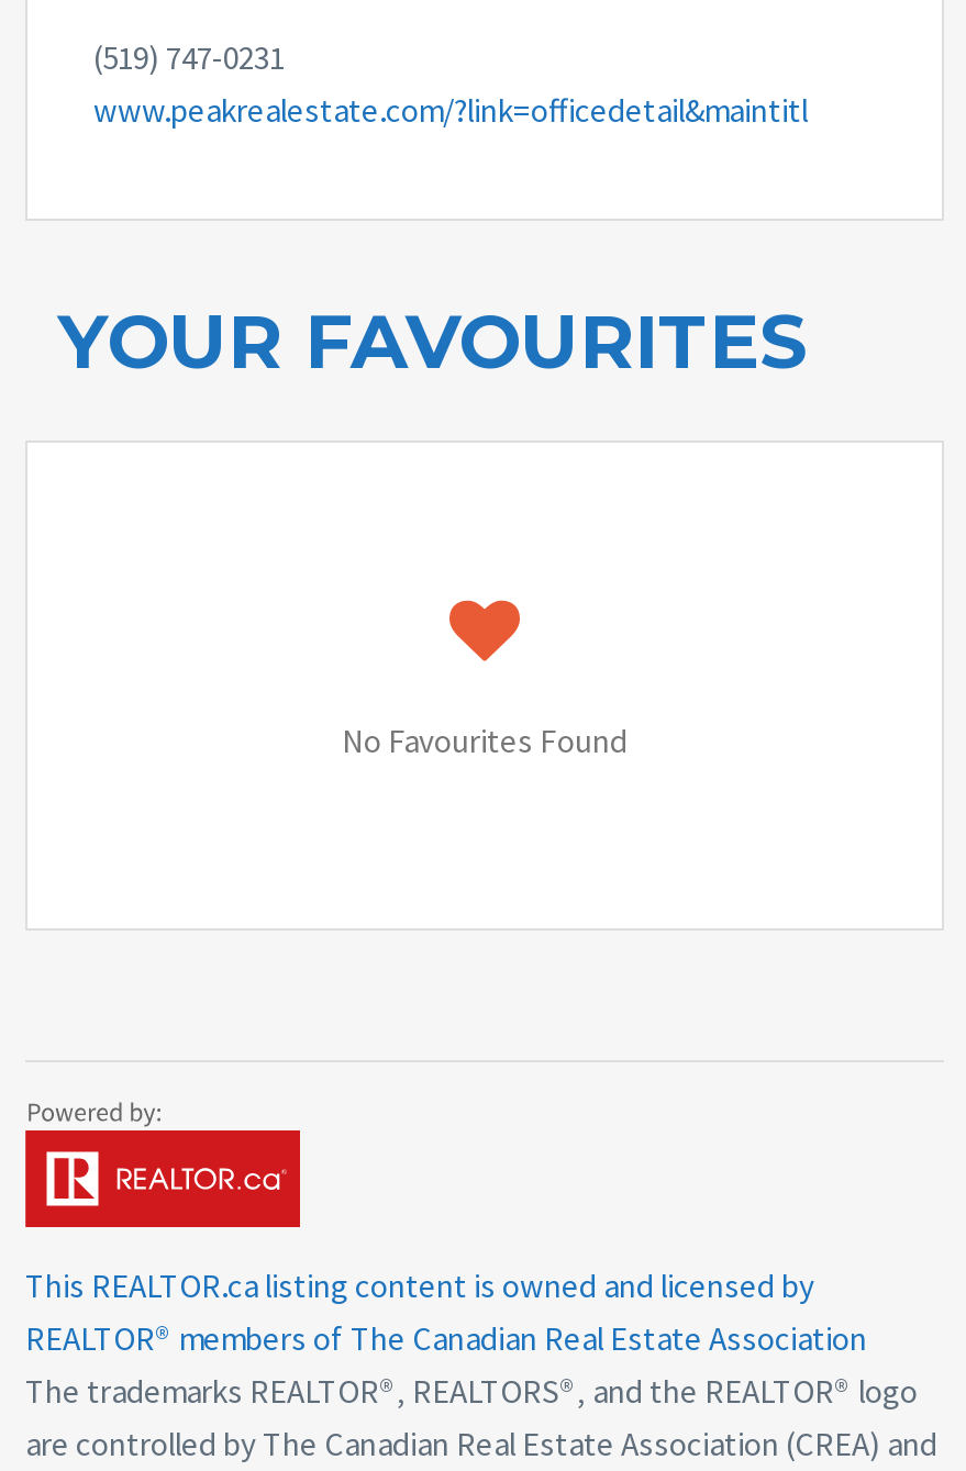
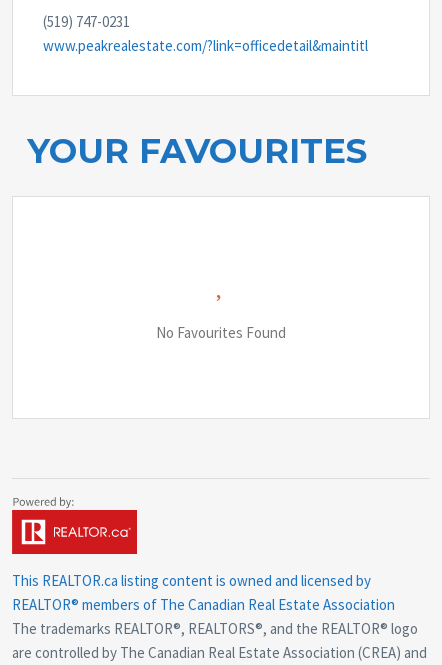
- [image]
